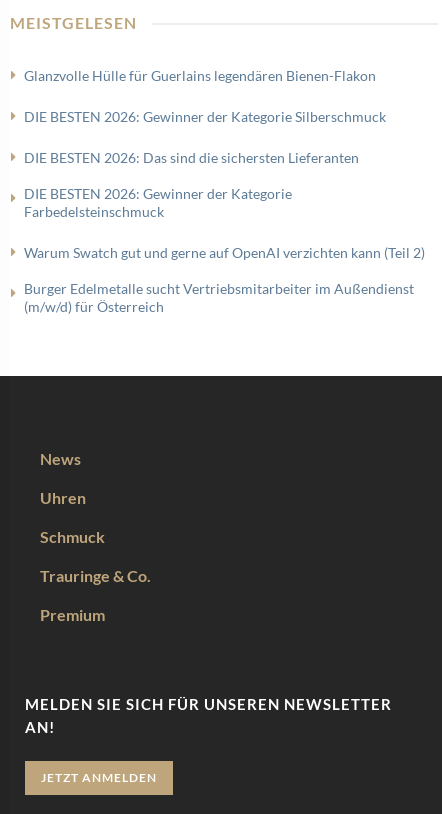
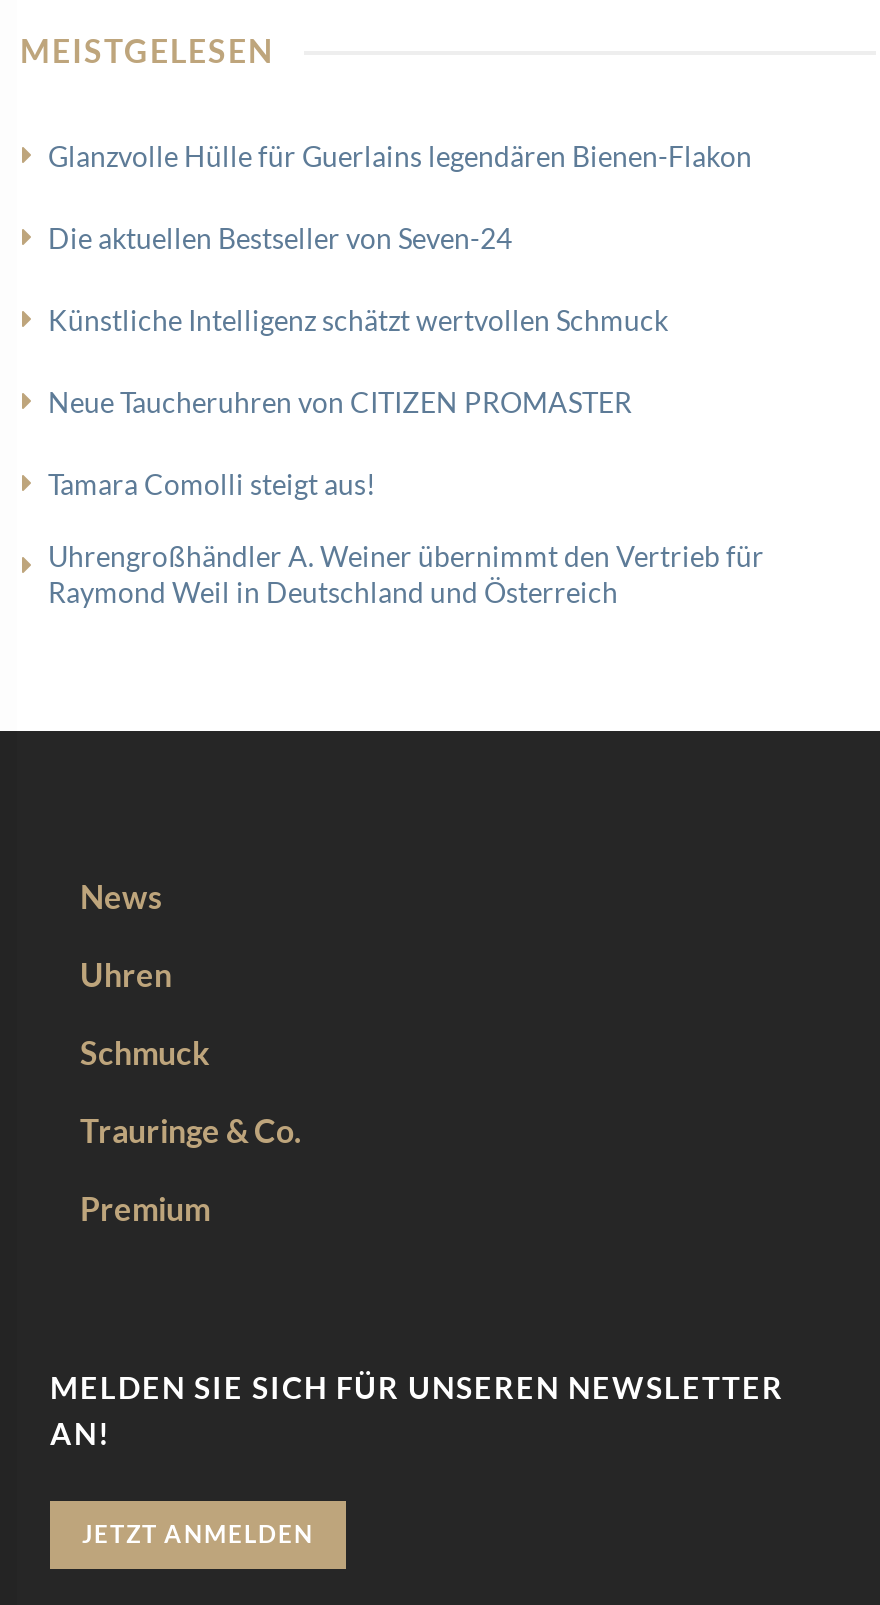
- DIE BESTEN 2026: Gewinner der Kategorie Silberschmuck
+ Die aktuellen Bestseller von Seven-24

- DIE BESTEN 2026: Das sind die sichersten Lieferanten
+ Künstliche Intelligenz schätzt wertvollen Schmuck

- DIE BESTEN 2026: Gewinner der Kategorie
- Farbedelsteinschmuck
+ Neue Taucheruhren von CITIZEN PROMASTER

- Warum Swatch gut und gerne auf OpenAI verzichten kann (Teil 2)
+ Tamara Comolli steigt aus!

- Burger Edelmetalle sucht Vertriebsmitarbeiter im Außendienst
- (m/w/d) für Österreich
+ Uhrengroßhändler A. Weiner übernimmt den Vertrieb für
+ Raymond Weil in Deutschland und Österreich
